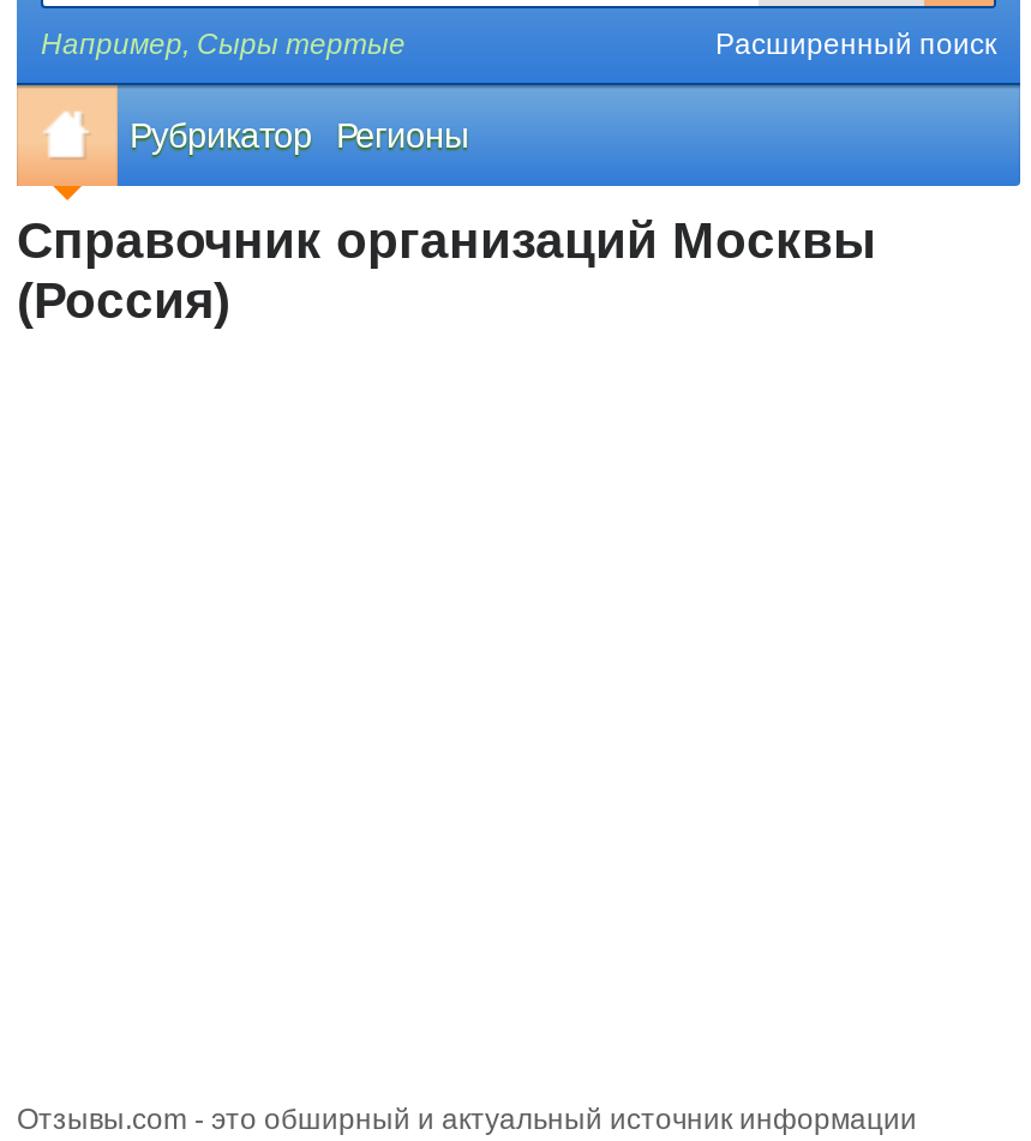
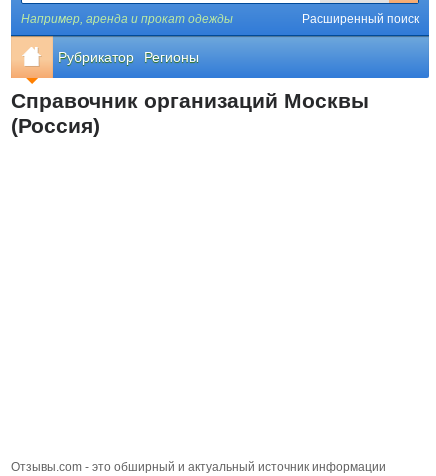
- Например, Сыры тертые
+ Например, аренда и прокат одежды
